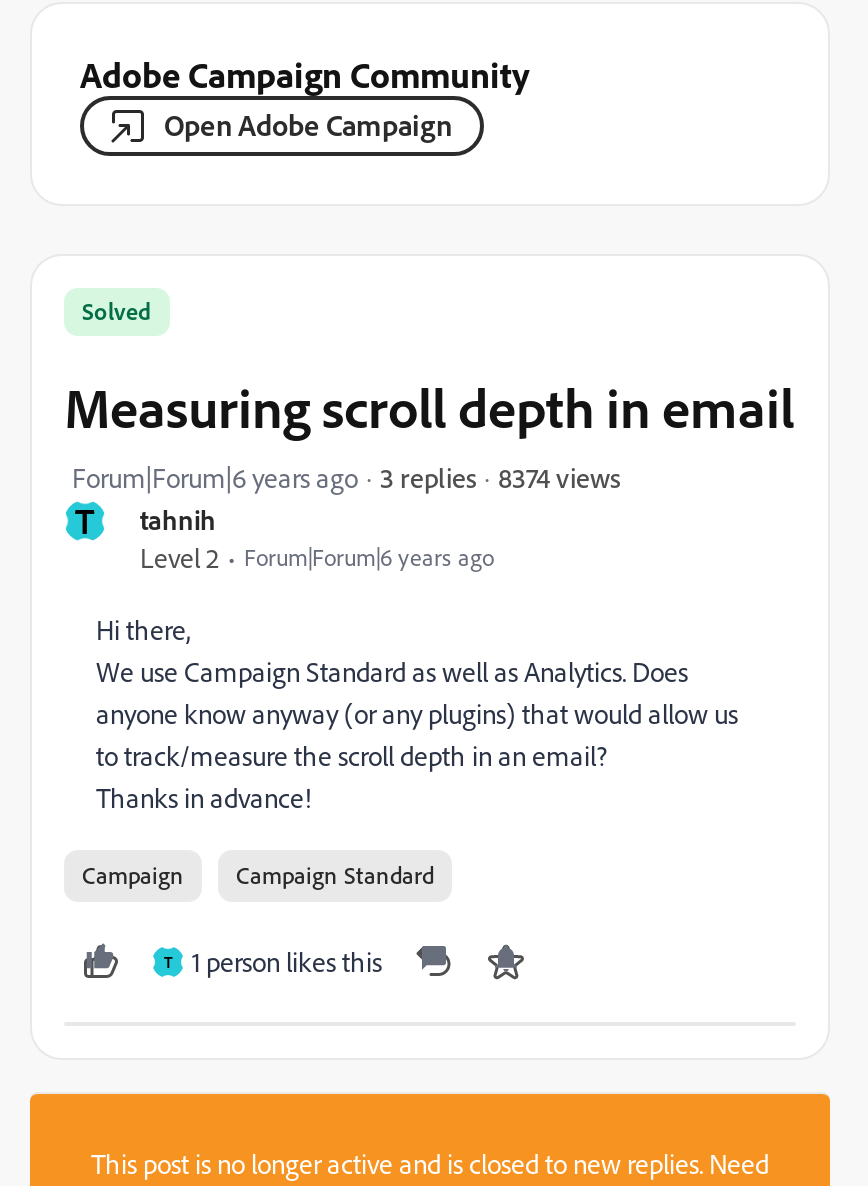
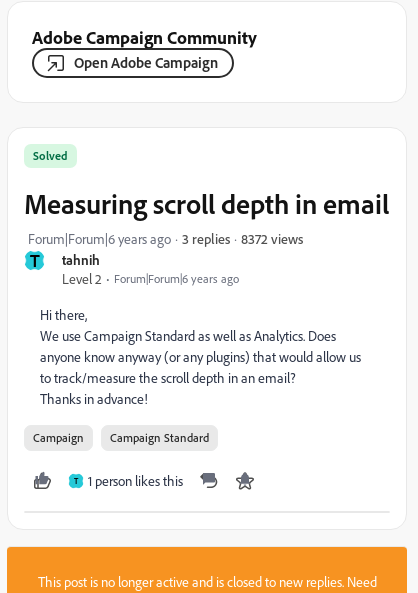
- 8374 views
+ 8372 views
